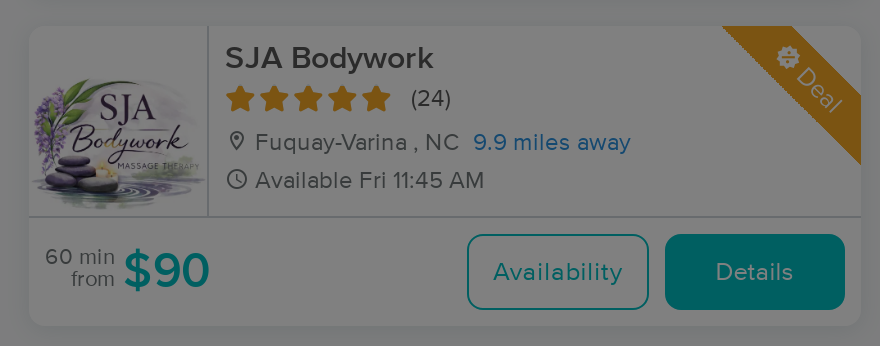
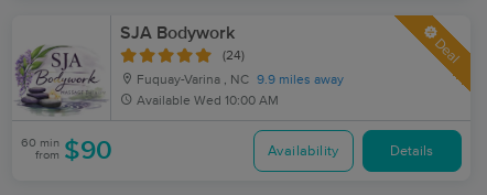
- Available Fri 11:45 AM
+ Available Wed 10:00 AM
